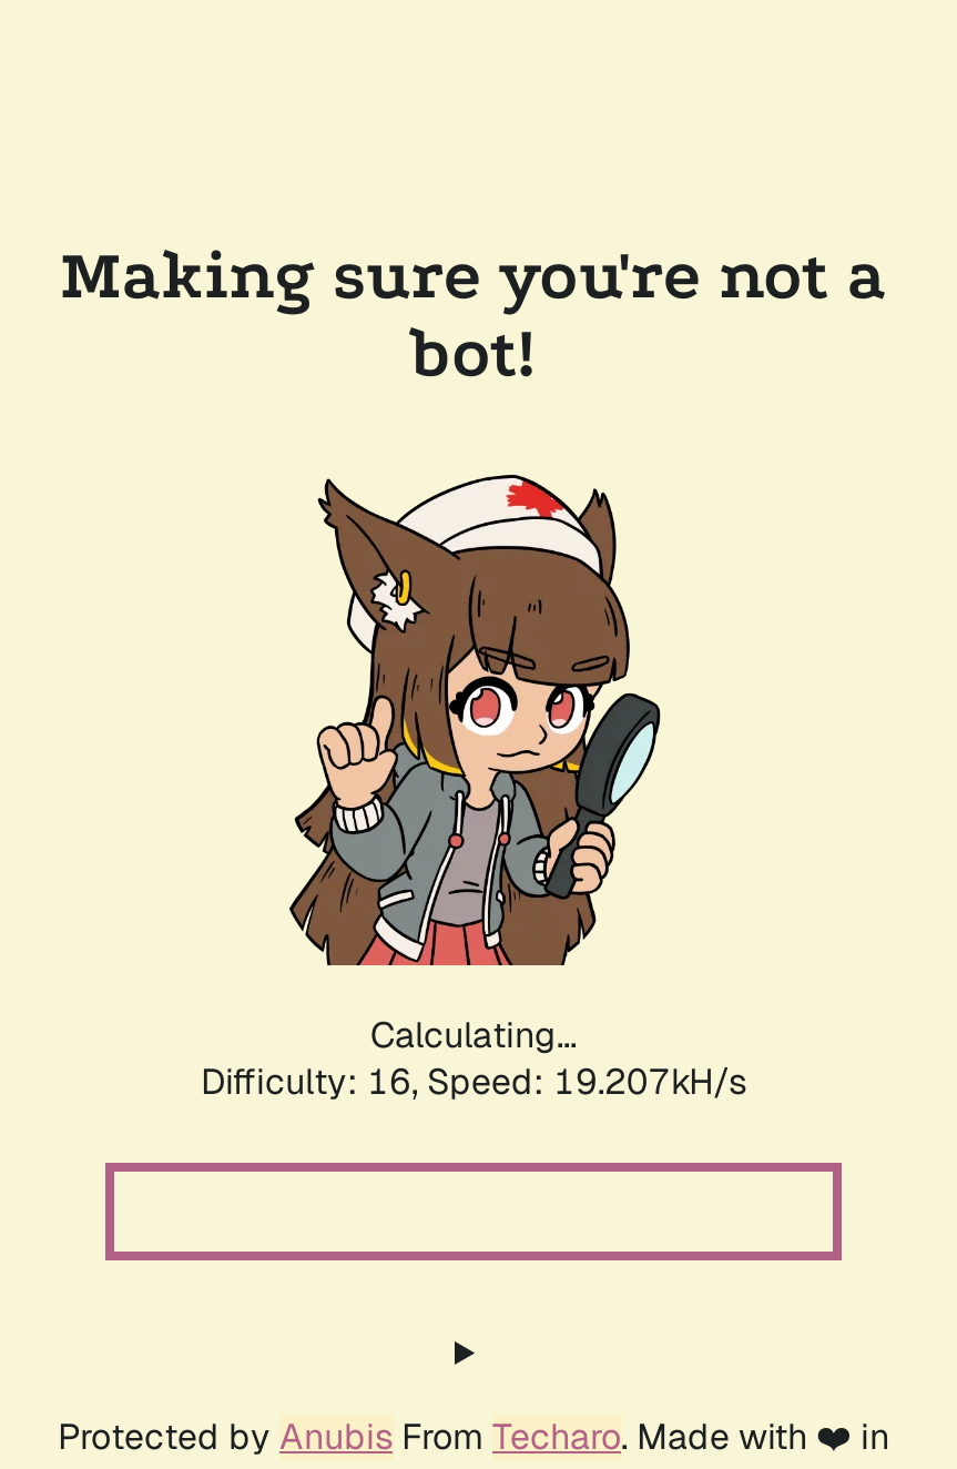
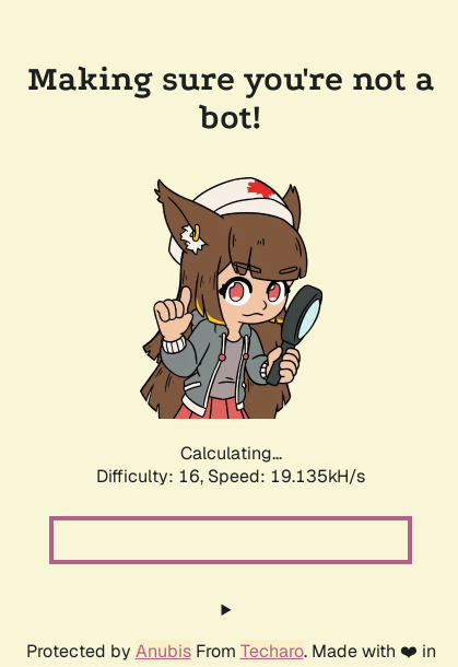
- Difficulty: 16, Speed: 19.207kH/s
+ Difficulty: 16, Speed: 19.135kH/s
